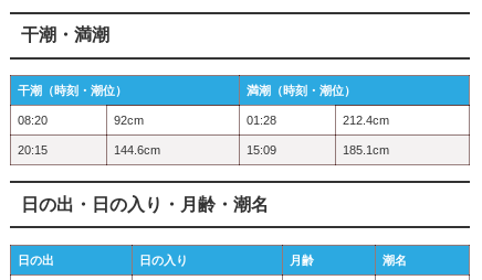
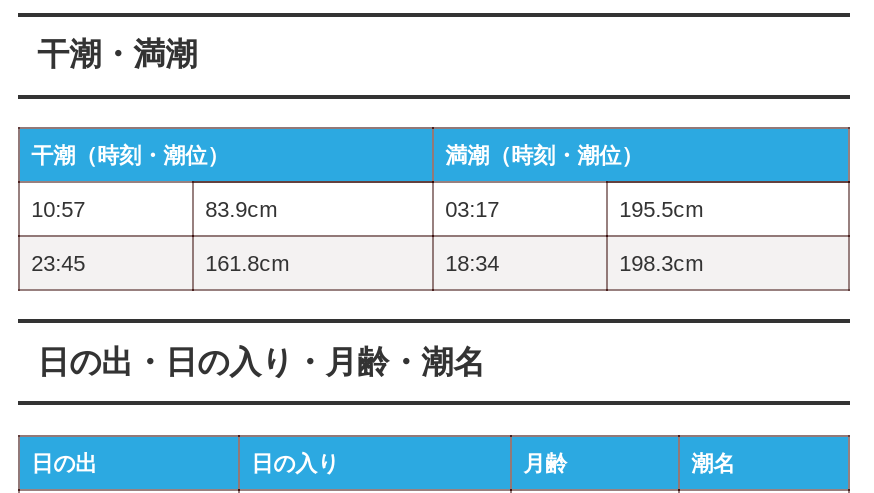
- 08:20
- 92cm
- 01:28
- 212.4cm
+ 10:57
+ 83.9cm
+ 03:17
+ 195.5cm

- 20:15
- 144.6cm
- 15:09
- 185.1cm
+ 23:45
+ 161.8cm
+ 18:34
+ 198.3cm
